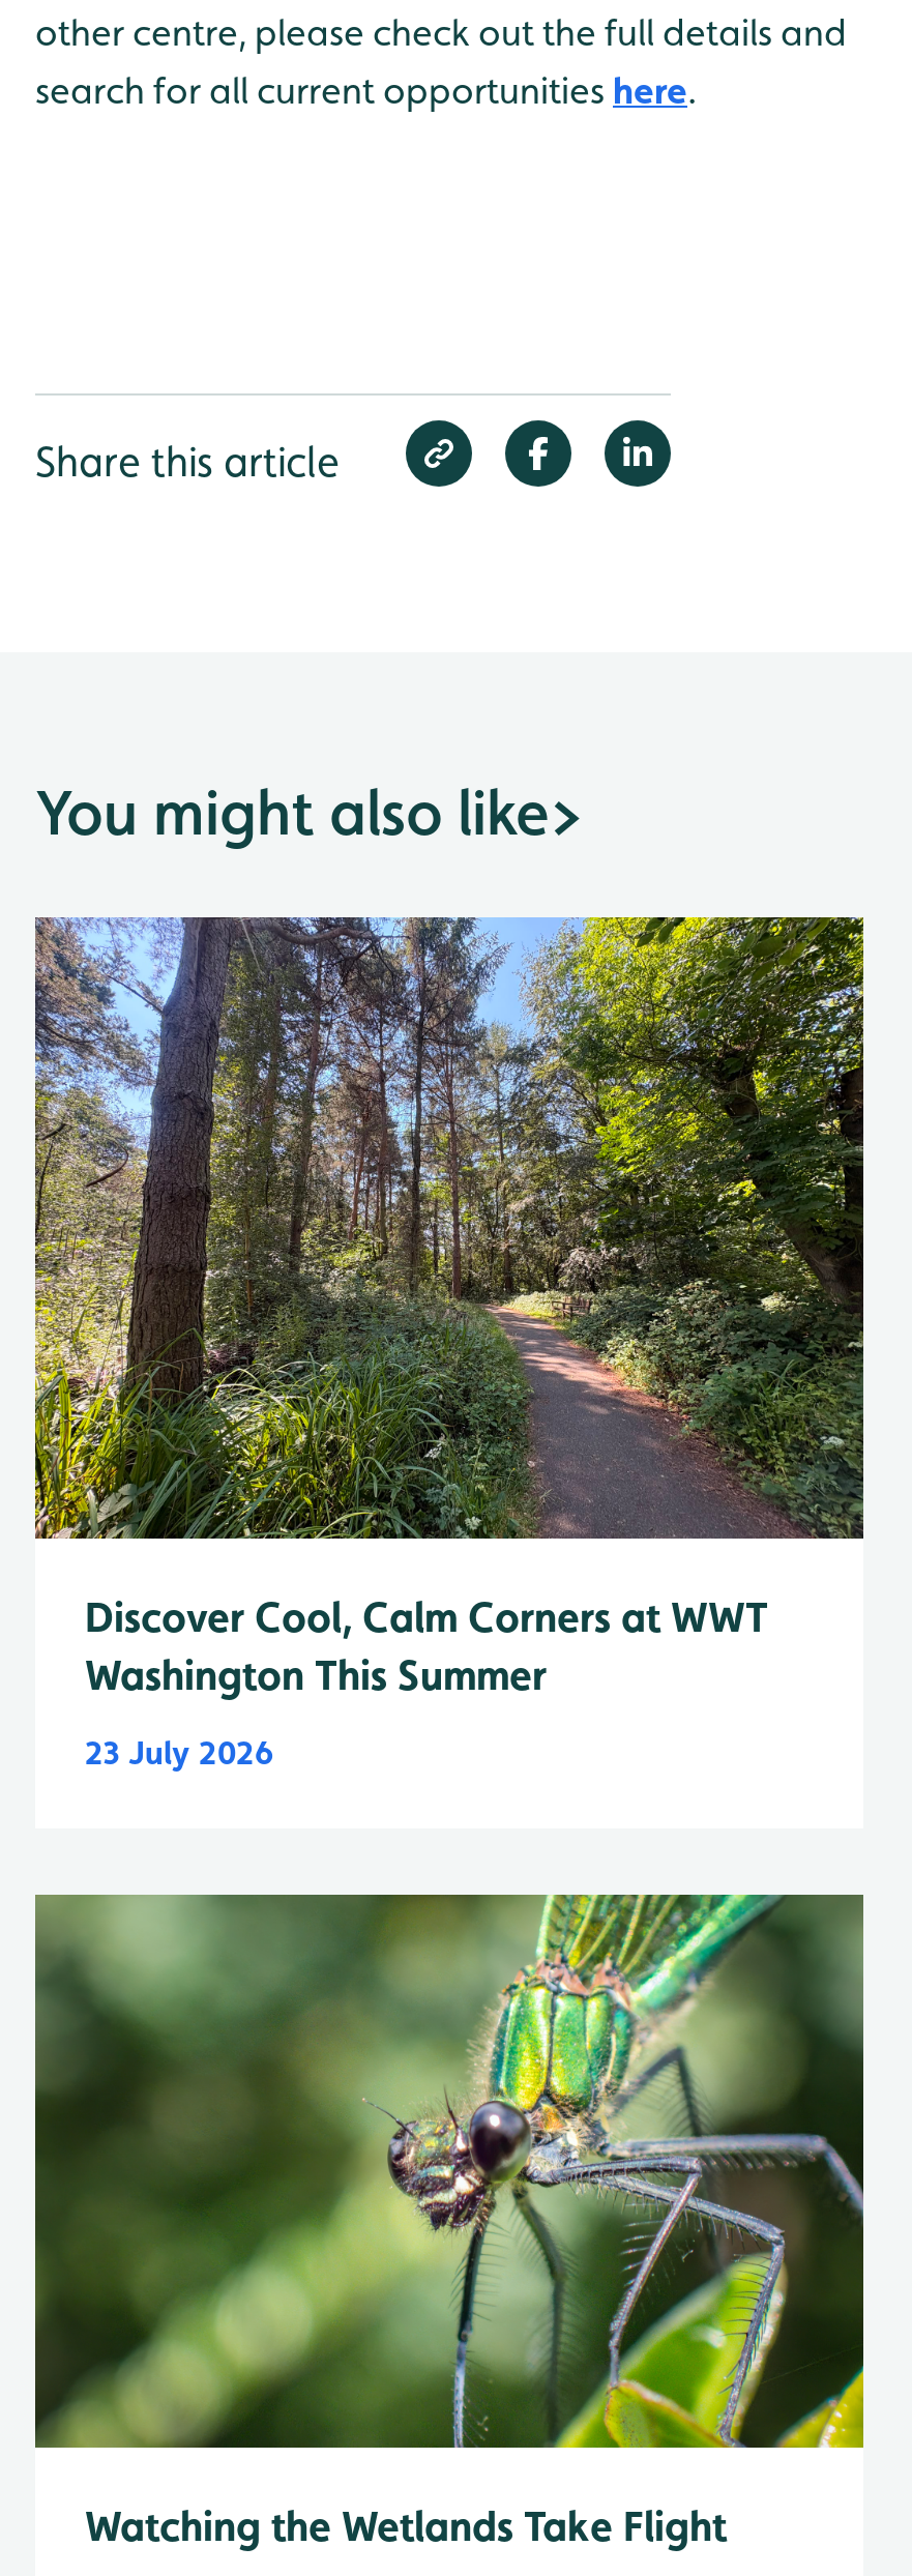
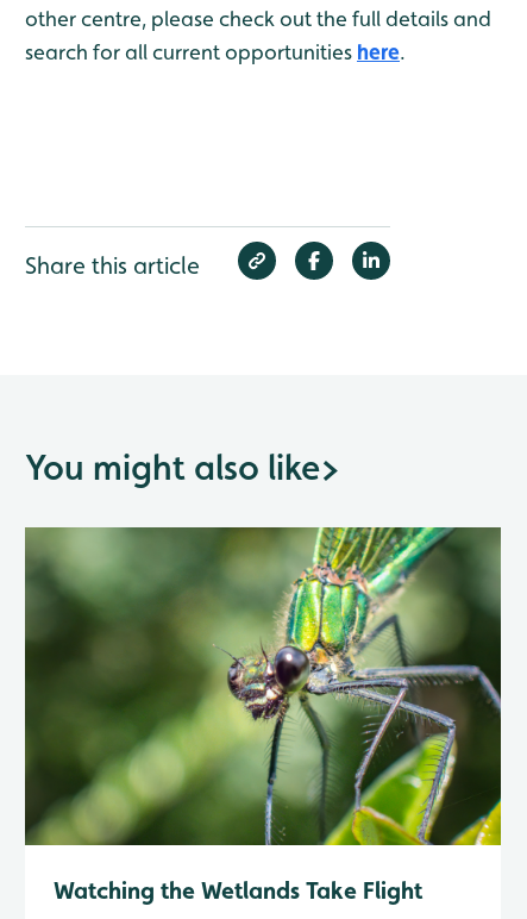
- [image]
- Discover Cool, Calm Corners at WWT
- Washington This Summer
- 23 July 2026
